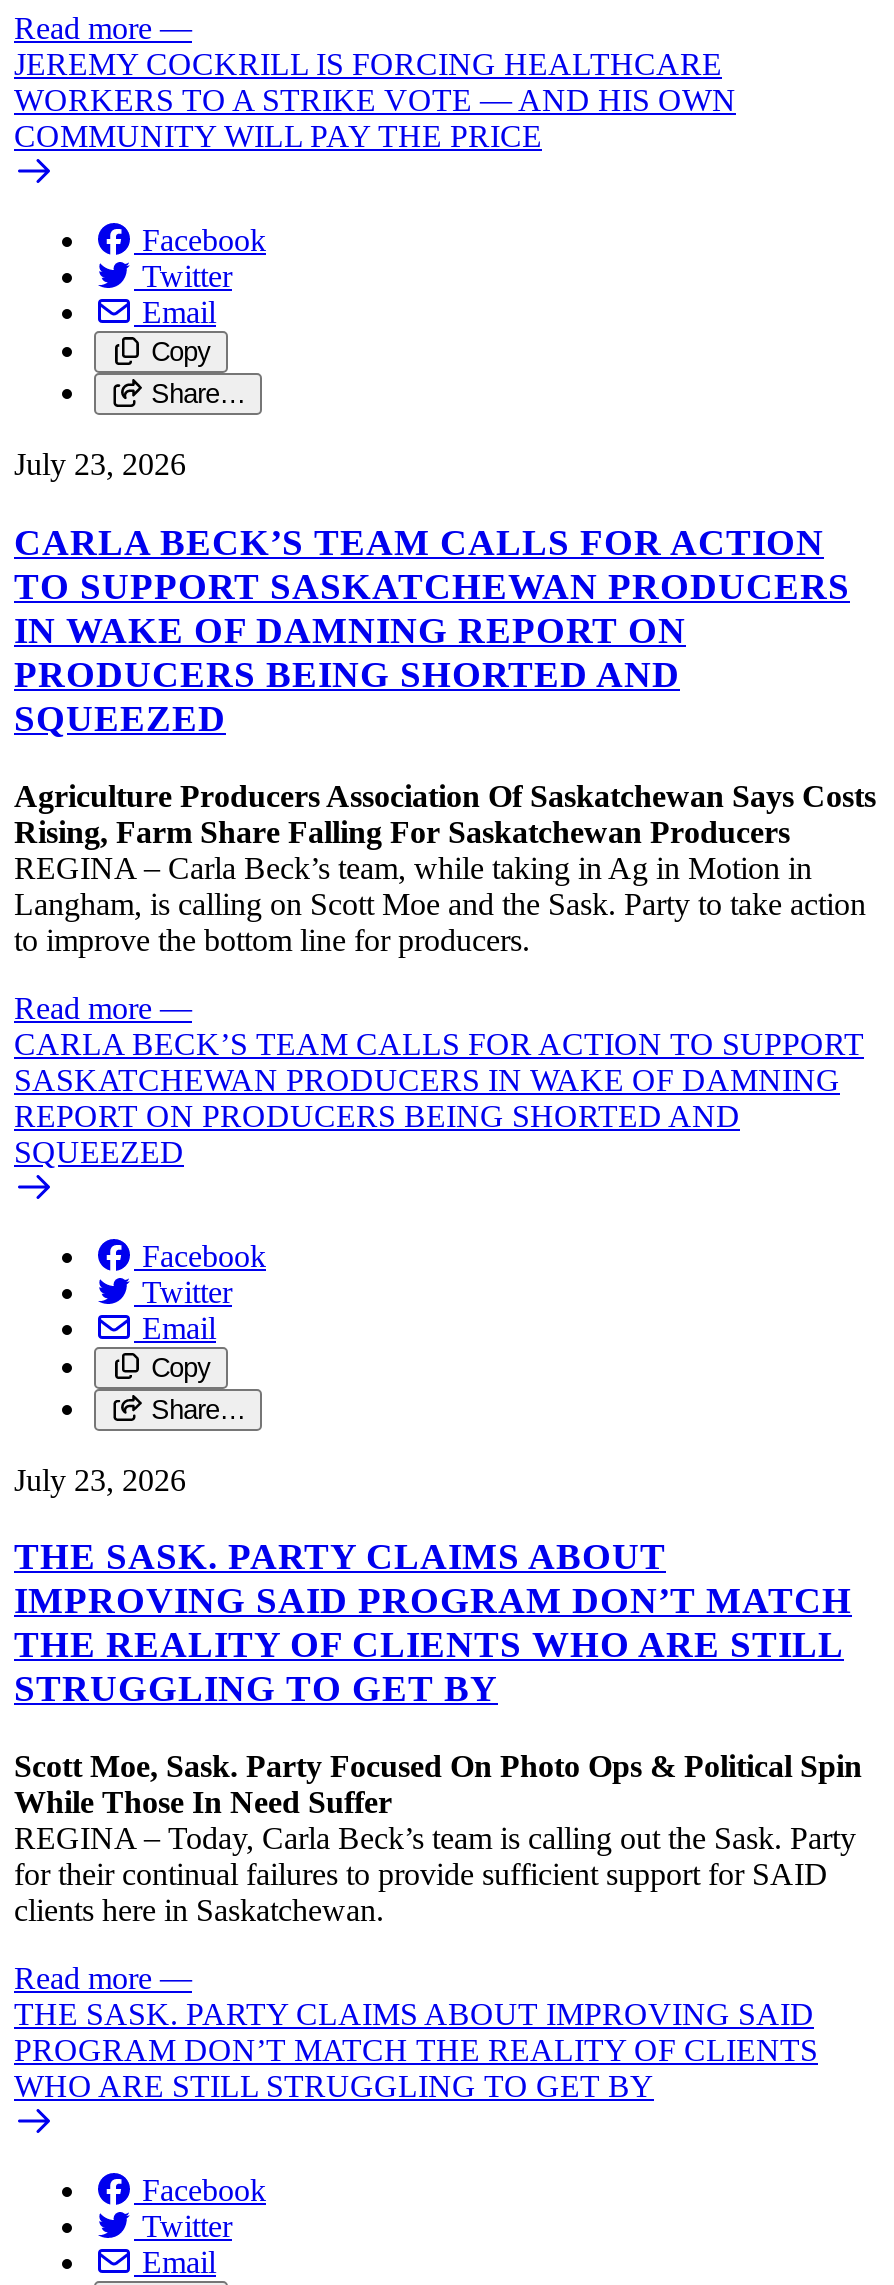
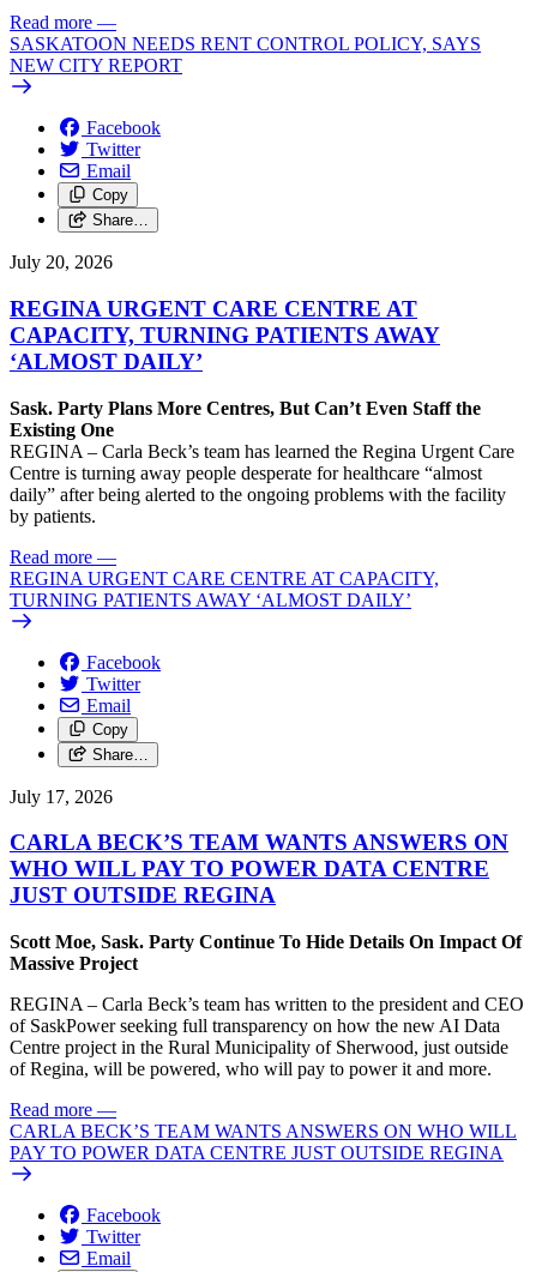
- JEREMY COCKRILL IS FORCING HEALTHCARE
- WORKERS TO A STRIKE VOTE — AND HIS OWN
- COMMUNITY WILL PAY THE PRICE
+ SASKATOON NEEDS RENT CONTROL POLICY, SAYS
+ NEW CITY REPORT

- July 23, 2026
+ July 20, 2026

- CARLA BECK’S TEAM CALLS FOR ACTION
- TO SUPPORT SASKATCHEWAN PRODUCERS
- IN WAKE OF DAMNING REPORT ON
- PRODUCERS BEING SHORTED AND
- SQUEEZED
+ REGINA URGENT CARE CENTRE AT
+ CAPACITY, TURNING PATIENTS AWAY
+ ‘ALMOST DAILY’

- Agriculture Producers Association Of Saskatchewan Says Costs
- Rising, Farm Share Falling For Saskatchewan Producers
- REGINA – Carla Beck’s team, while taking in Ag in Motion in
- Langham, is calling on Scott Moe and the Sask. Party to take action
- to improve the bottom line for producers.
+ Sask. Party Plans More Centres, But Can’t Even Staff the
+ Existing One
+ REGINA – Carla Beck’s team has learned the Regina Urgent Care
+ Centre is turning away people desperate for healthcare “almost
+ daily” after being alerted to the ongoing problems with the facility
+ by patients.

- CARLA BECK’S TEAM CALLS FOR ACTION TO SUPPORT
- SASKATCHEWAN PRODUCERS IN WAKE OF DAMNING
- REPORT ON PRODUCERS BEING SHORTED AND
- SQUEEZED
+ REGINA URGENT CARE CENTRE AT CAPACITY,
+ TURNING PATIENTS AWAY ‘ALMOST DAILY’

- July 23, 2026
- THE SASK. PARTY CLAIMS ABOUT
- IMPROVING SAID PROGRAM DON’T MATCH
- THE REALITY OF CLIENTS WHO ARE STILL
- STRUGGLING TO GET BY
- Scott Moe, Sask. Party Focused On Photo Ops & Political Spin
- While Those In Need Suffer
- REGINA – Today, Carla Beck’s team is calling out the Sask. Party
- for their continual failures to provide sufficient support for SAID
- clients here in Saskatchewan.
+ July 17, 2026
+ CARLA BECK’S TEAM WANTS ANSWERS ON
+ WHO WILL PAY TO POWER DATA CENTRE
+ JUST OUTSIDE REGINA
+ Scott Moe, Sask. Party Continue To Hide Details On Impact Of
+ Massive Project
+ REGINA – Carla Beck’s team has written to the president and CEO
+ of SaskPower seeking full transparency on how the new AI Data
+ Centre project in the Rural Municipality of Sherwood, just outside
+ of Regina, will be powered, who will pay to power it and more.

- THE SASK. PARTY CLAIMS ABOUT IMPROVING SAID
- PROGRAM DON’T MATCH THE REALITY OF CLIENTS
- WHO ARE STILL STRUGGLING TO GET BY
+ CARLA BECK’S TEAM WANTS ANSWERS ON WHO WILL
+ PAY TO POWER DATA CENTRE JUST OUTSIDE REGINA
